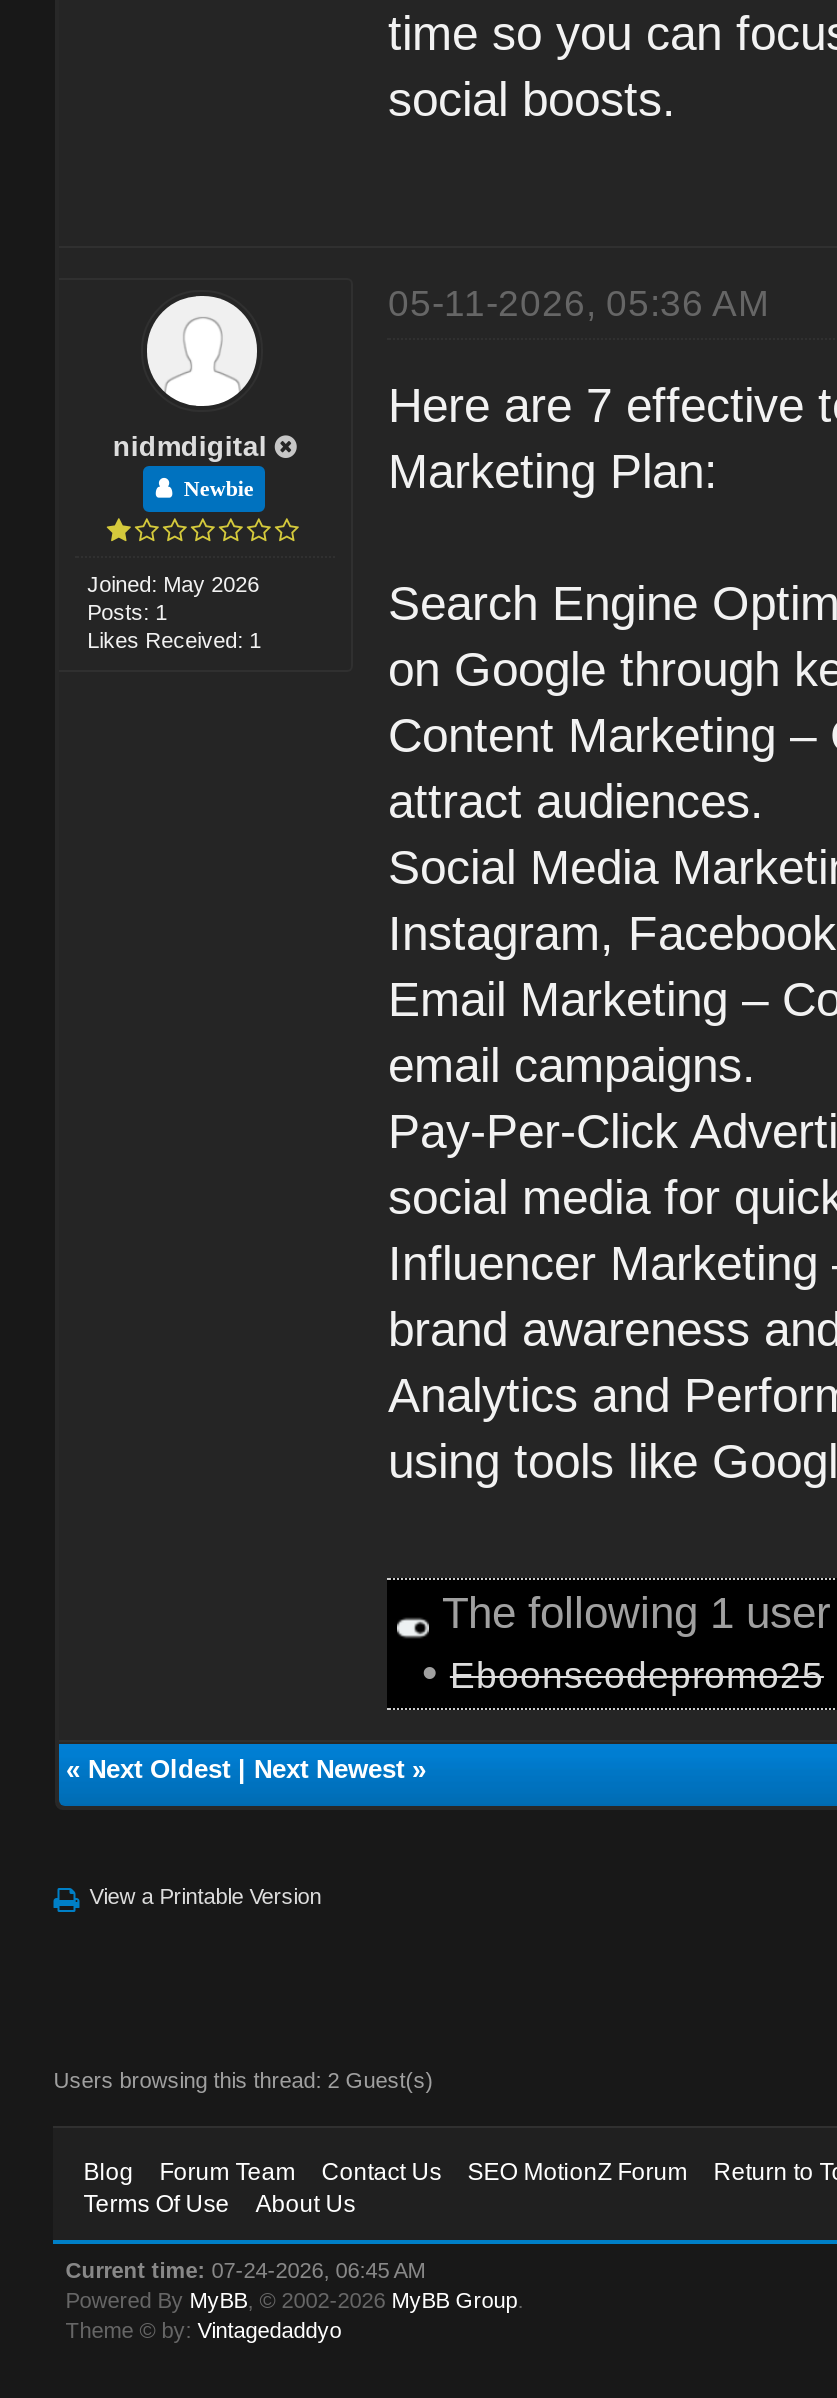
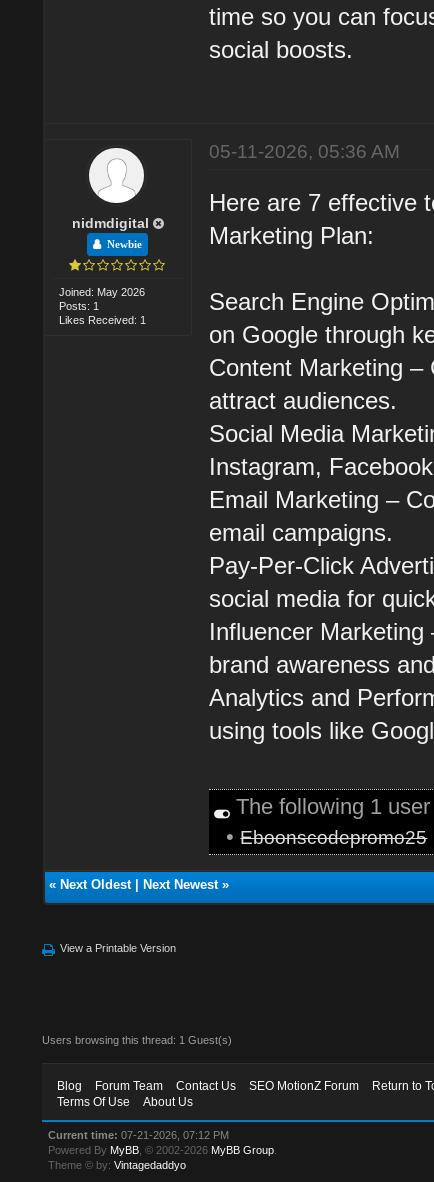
- Users browsing this thread: 2 Guest(s)
+ Users browsing this thread: 1 Guest(s)

- Current time: 07-24-2026, 06:45 AM
+ Current time: 07-21-2026, 07:12 PM
